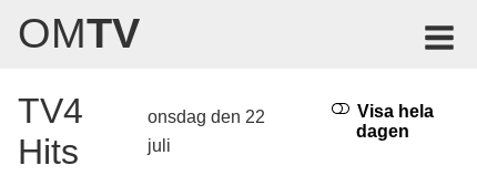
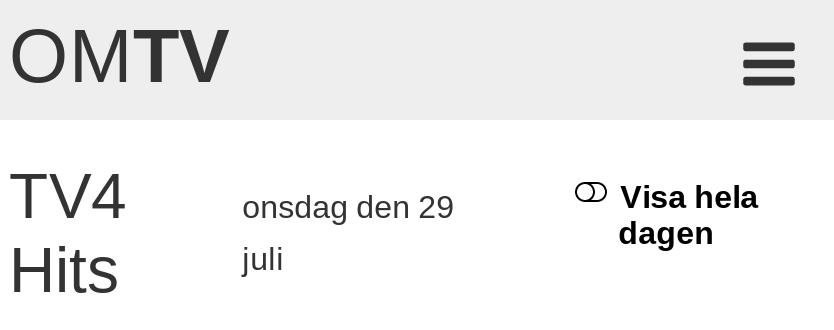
- onsdag den 22
+ onsdag den 29
